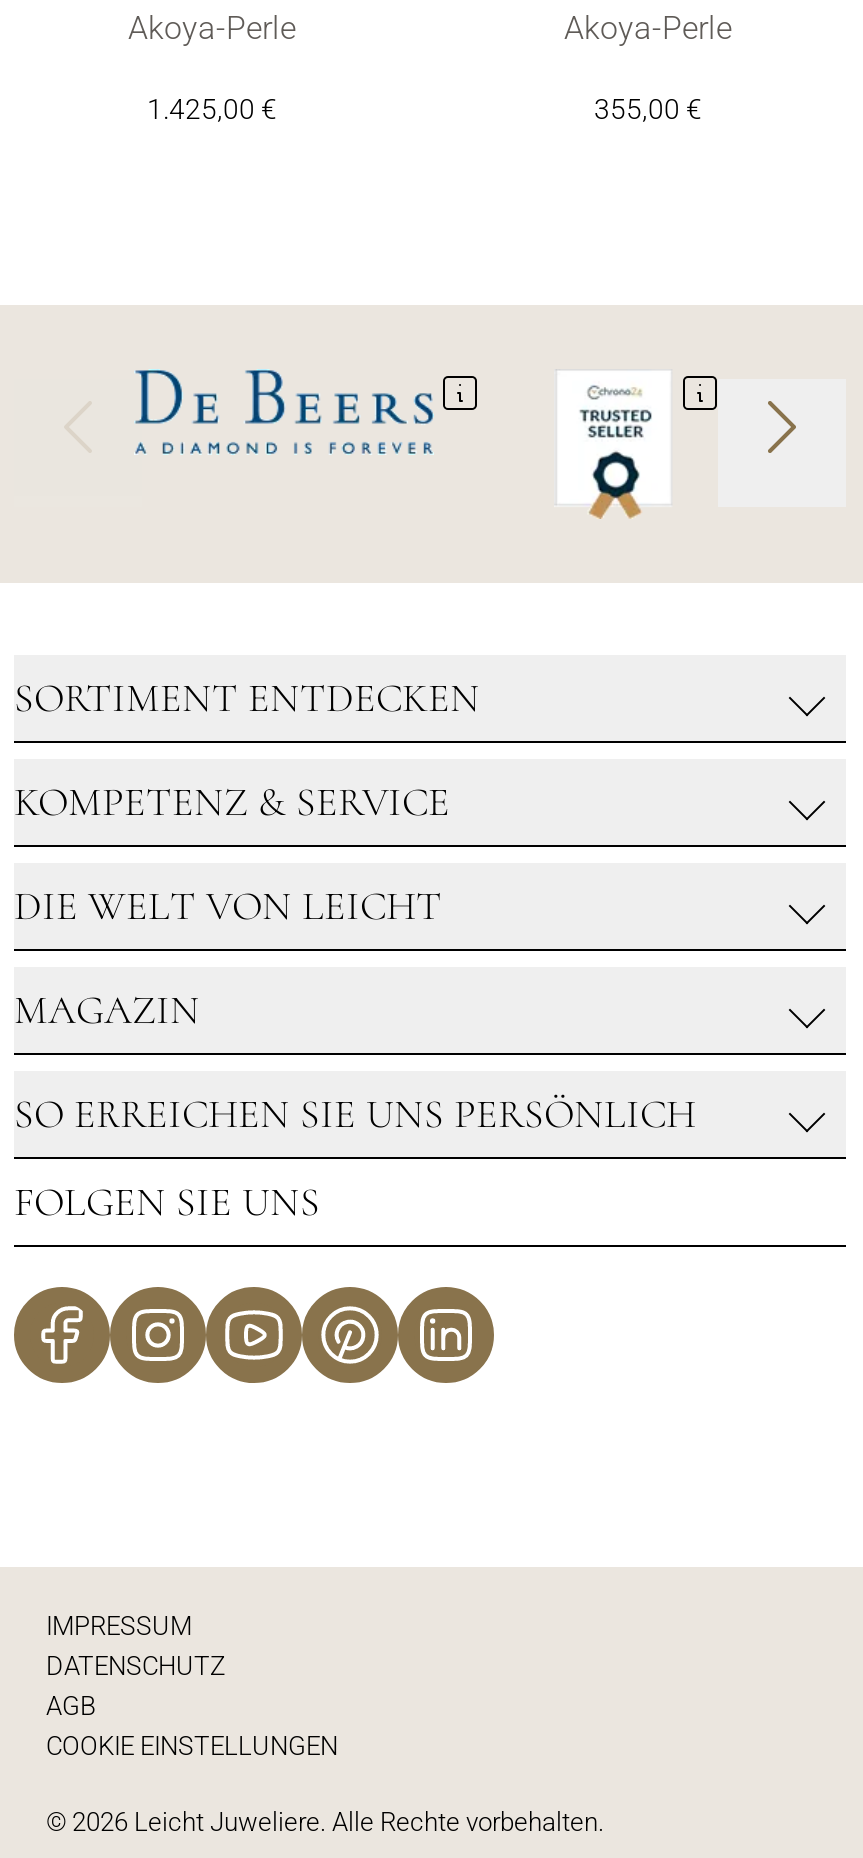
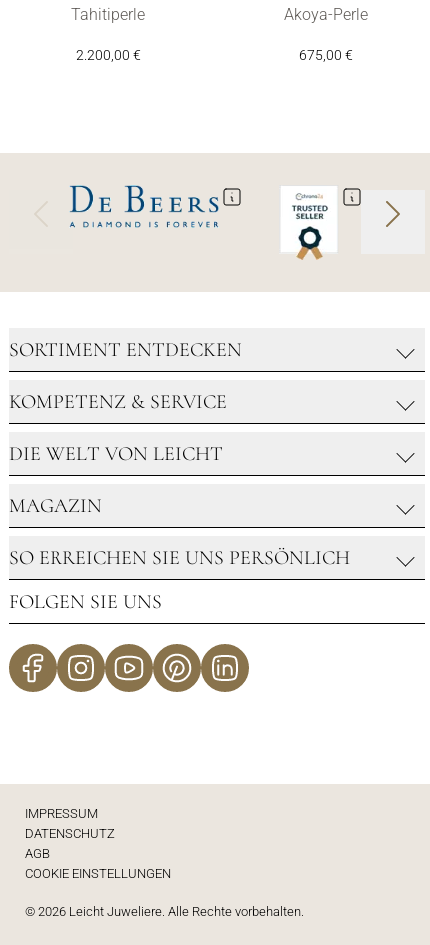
- Akoya-Perle
+ Tahitiperle

- 1.425,00 €
+ 2.200,00 €

- 355,00 €
+ 675,00 €
